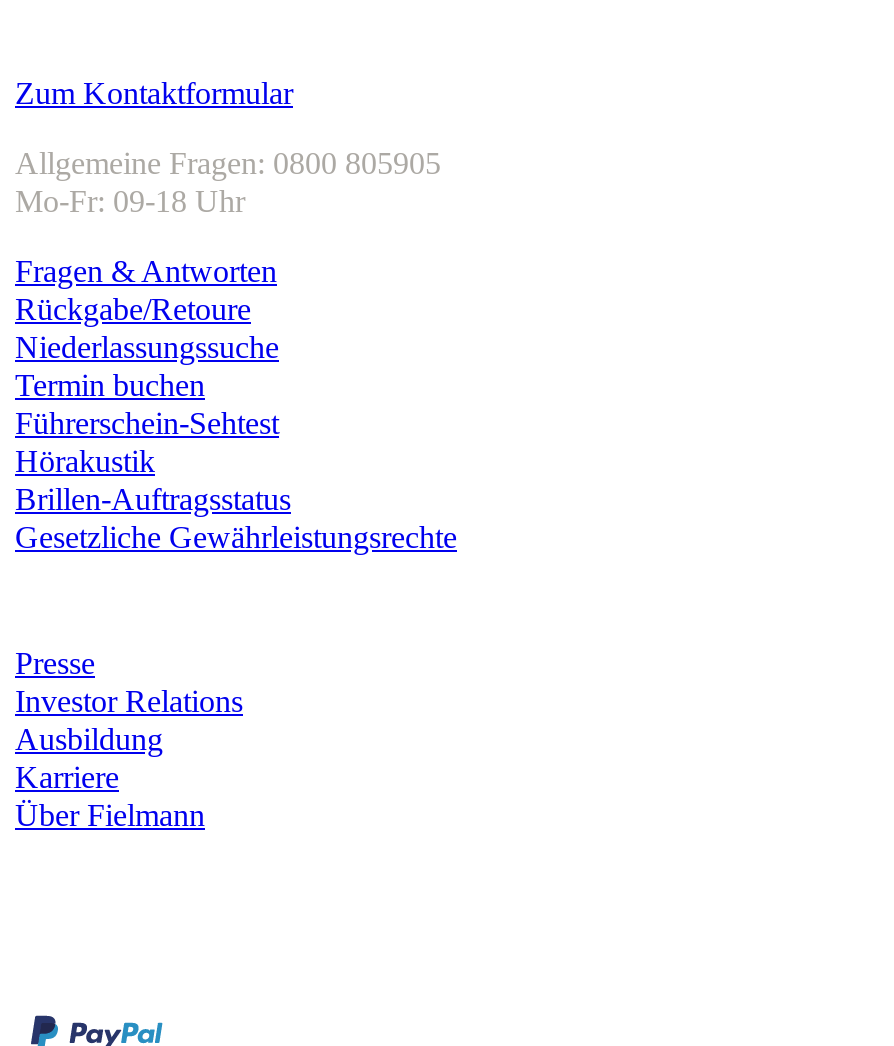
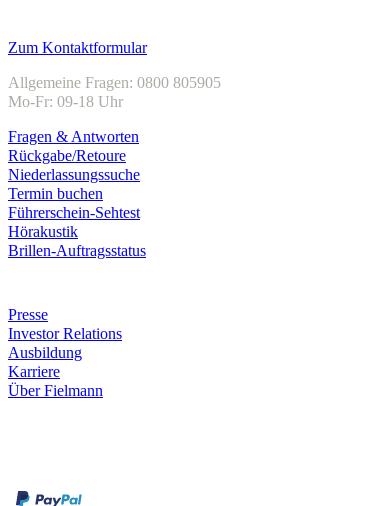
- Gesetzliche Gewährleistungsrechte
